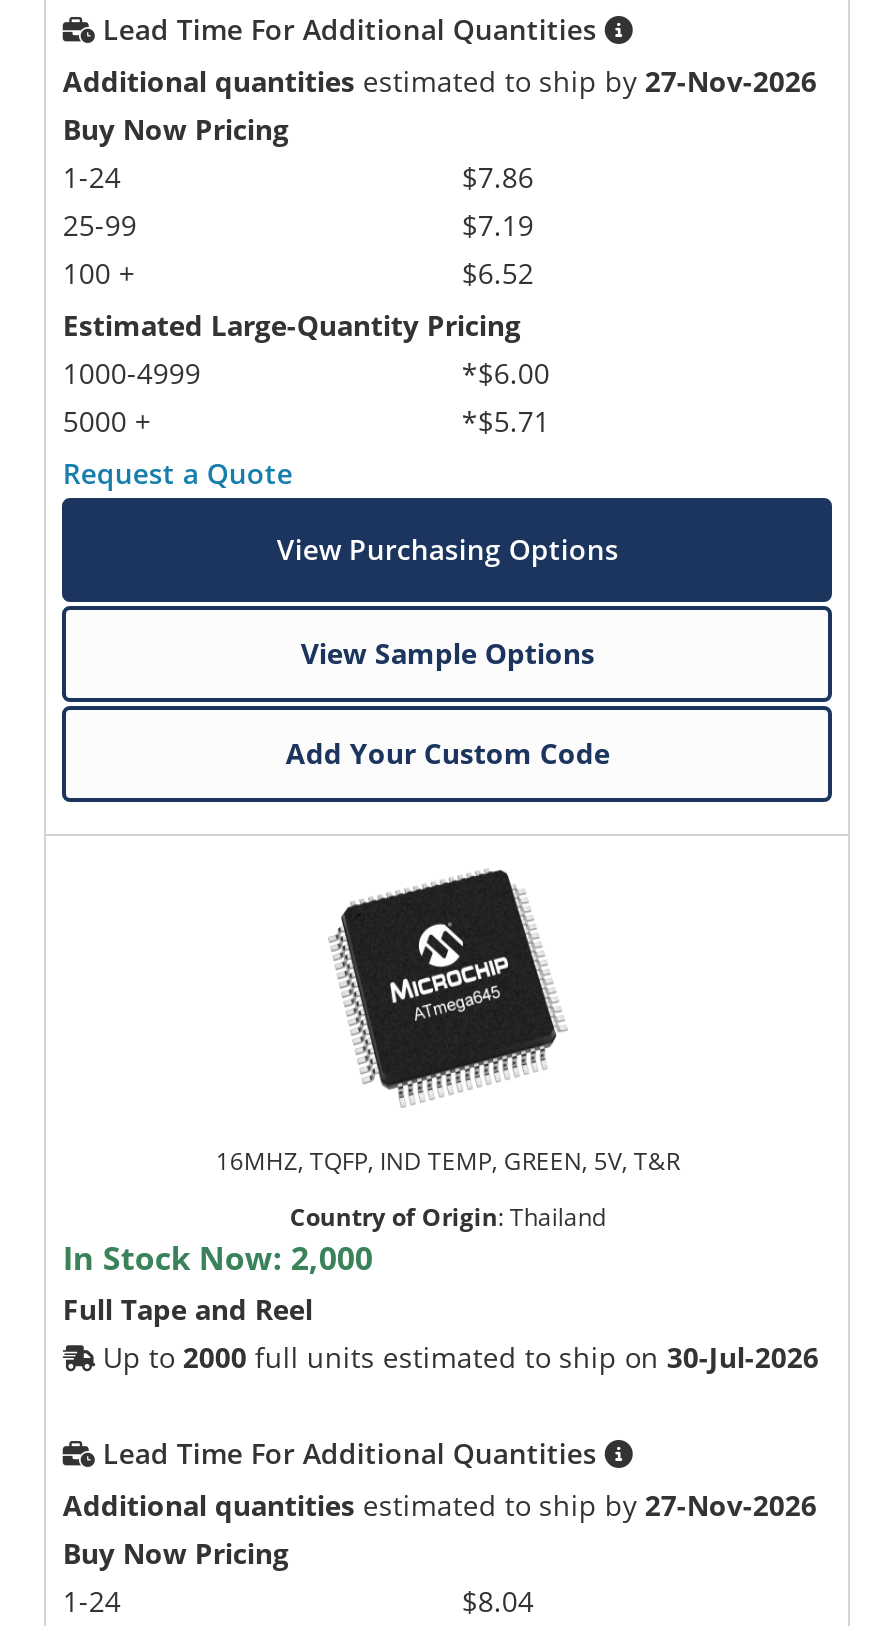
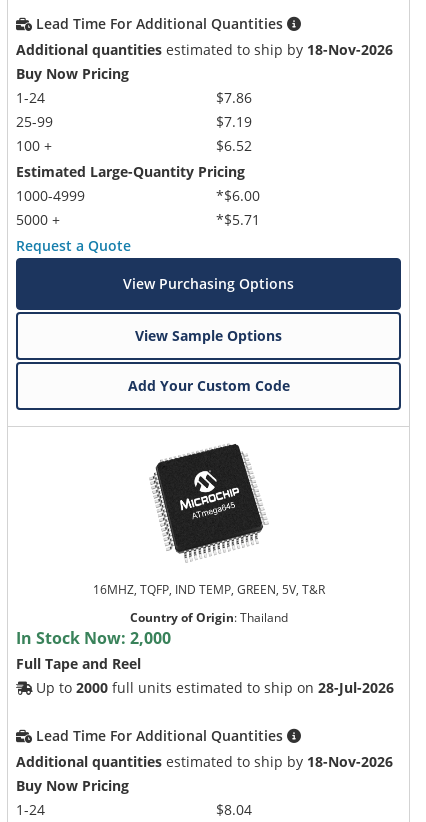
- Additional quantities estimated to ship by 27-Nov-2026
+ Additional quantities estimated to ship by 18-Nov-2026

- Up to 2000 full units estimated to ship on 30-Jul-2026
+ Up to 2000 full units estimated to ship on 28-Jul-2026

- Additional quantities estimated to ship by 27-Nov-2026
+ Additional quantities estimated to ship by 18-Nov-2026
